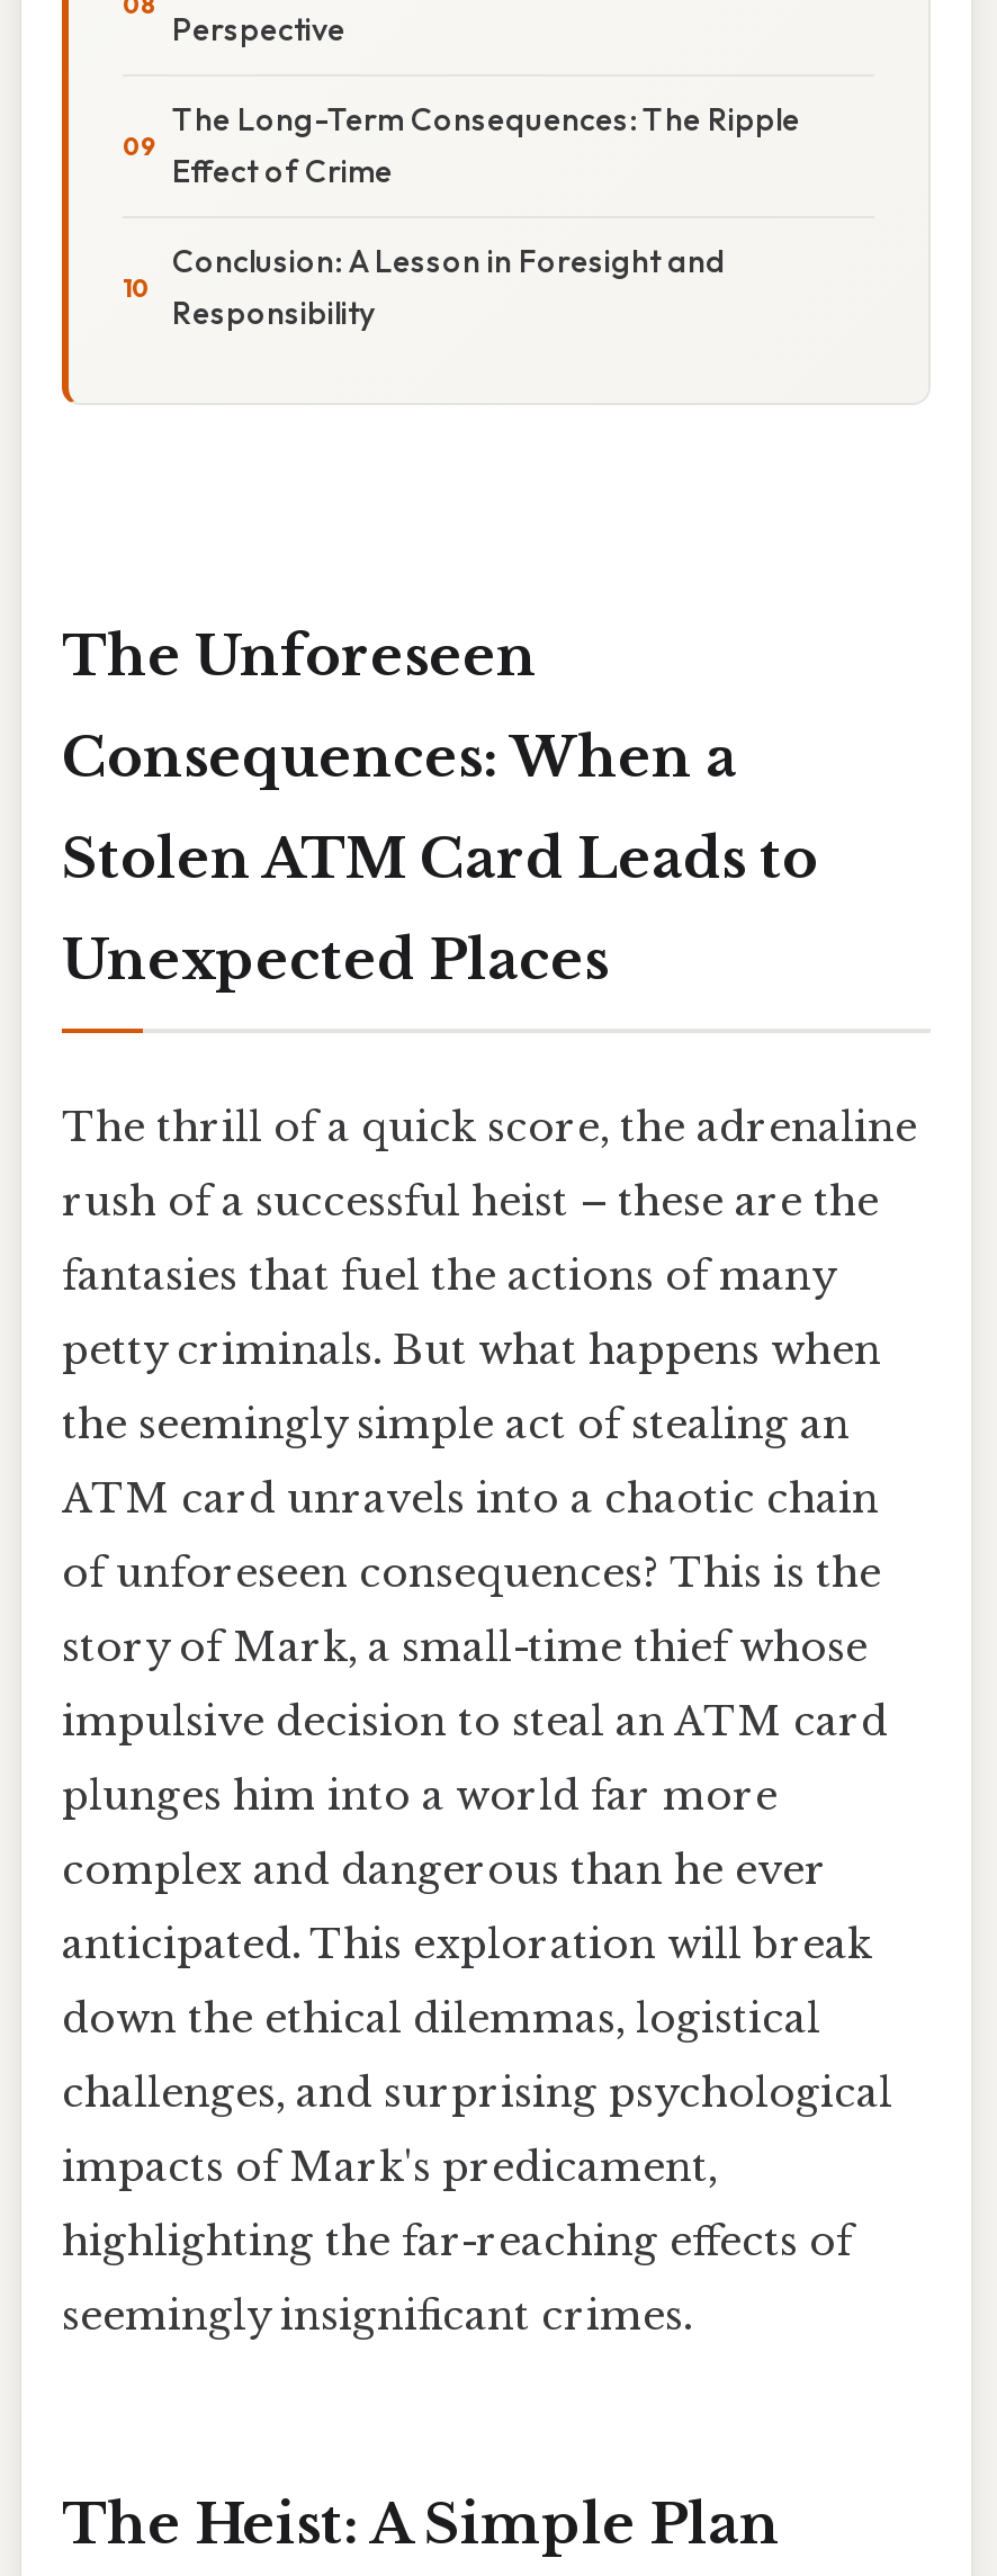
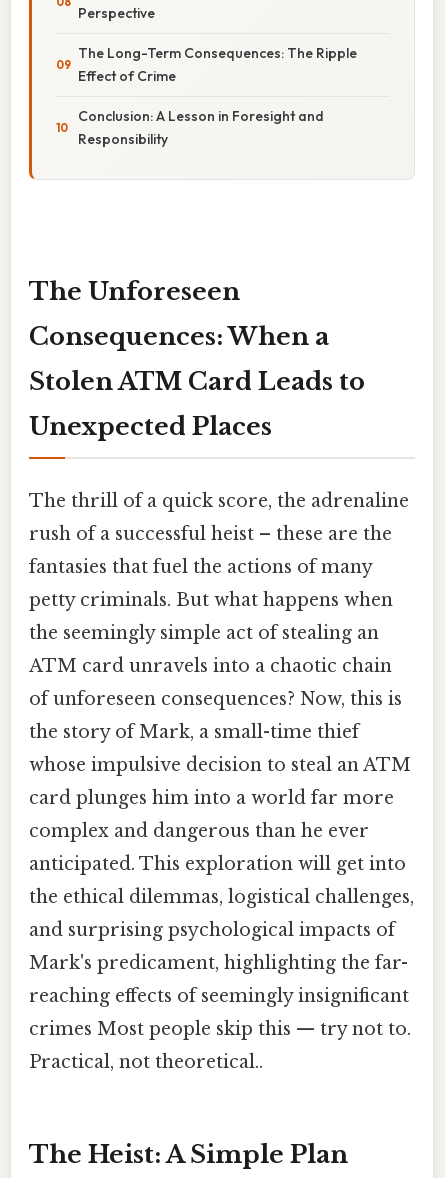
- of unforeseen consequences? This is the
+ of unforeseen consequences? Now, this is

- story of Mark, a small-time thief whose
+ the story of Mark, a small-time thief

- impulsive decision to steal an ATM card
+ whose impulsive decision to steal an ATM

- plunges him into a world far more
+ card plunges him into a world far more

- anticipated. This exploration will break
- down the ethical dilemmas, logistical
- challenges, and surprising psychological
- impacts of Mark's predicament,
- highlighting the far-reaching effects of
- seemingly insignificant crimes.
+ anticipated. This exploration will get into
+ the ethical dilemmas, logistical challenges,
+ and surprising psychological impacts of
+ Mark's predicament, highlighting the far-
+ reaching effects of seemingly insignificant
+ crimes Most people skip this — try not to.
+ Practical, not theoretical..
